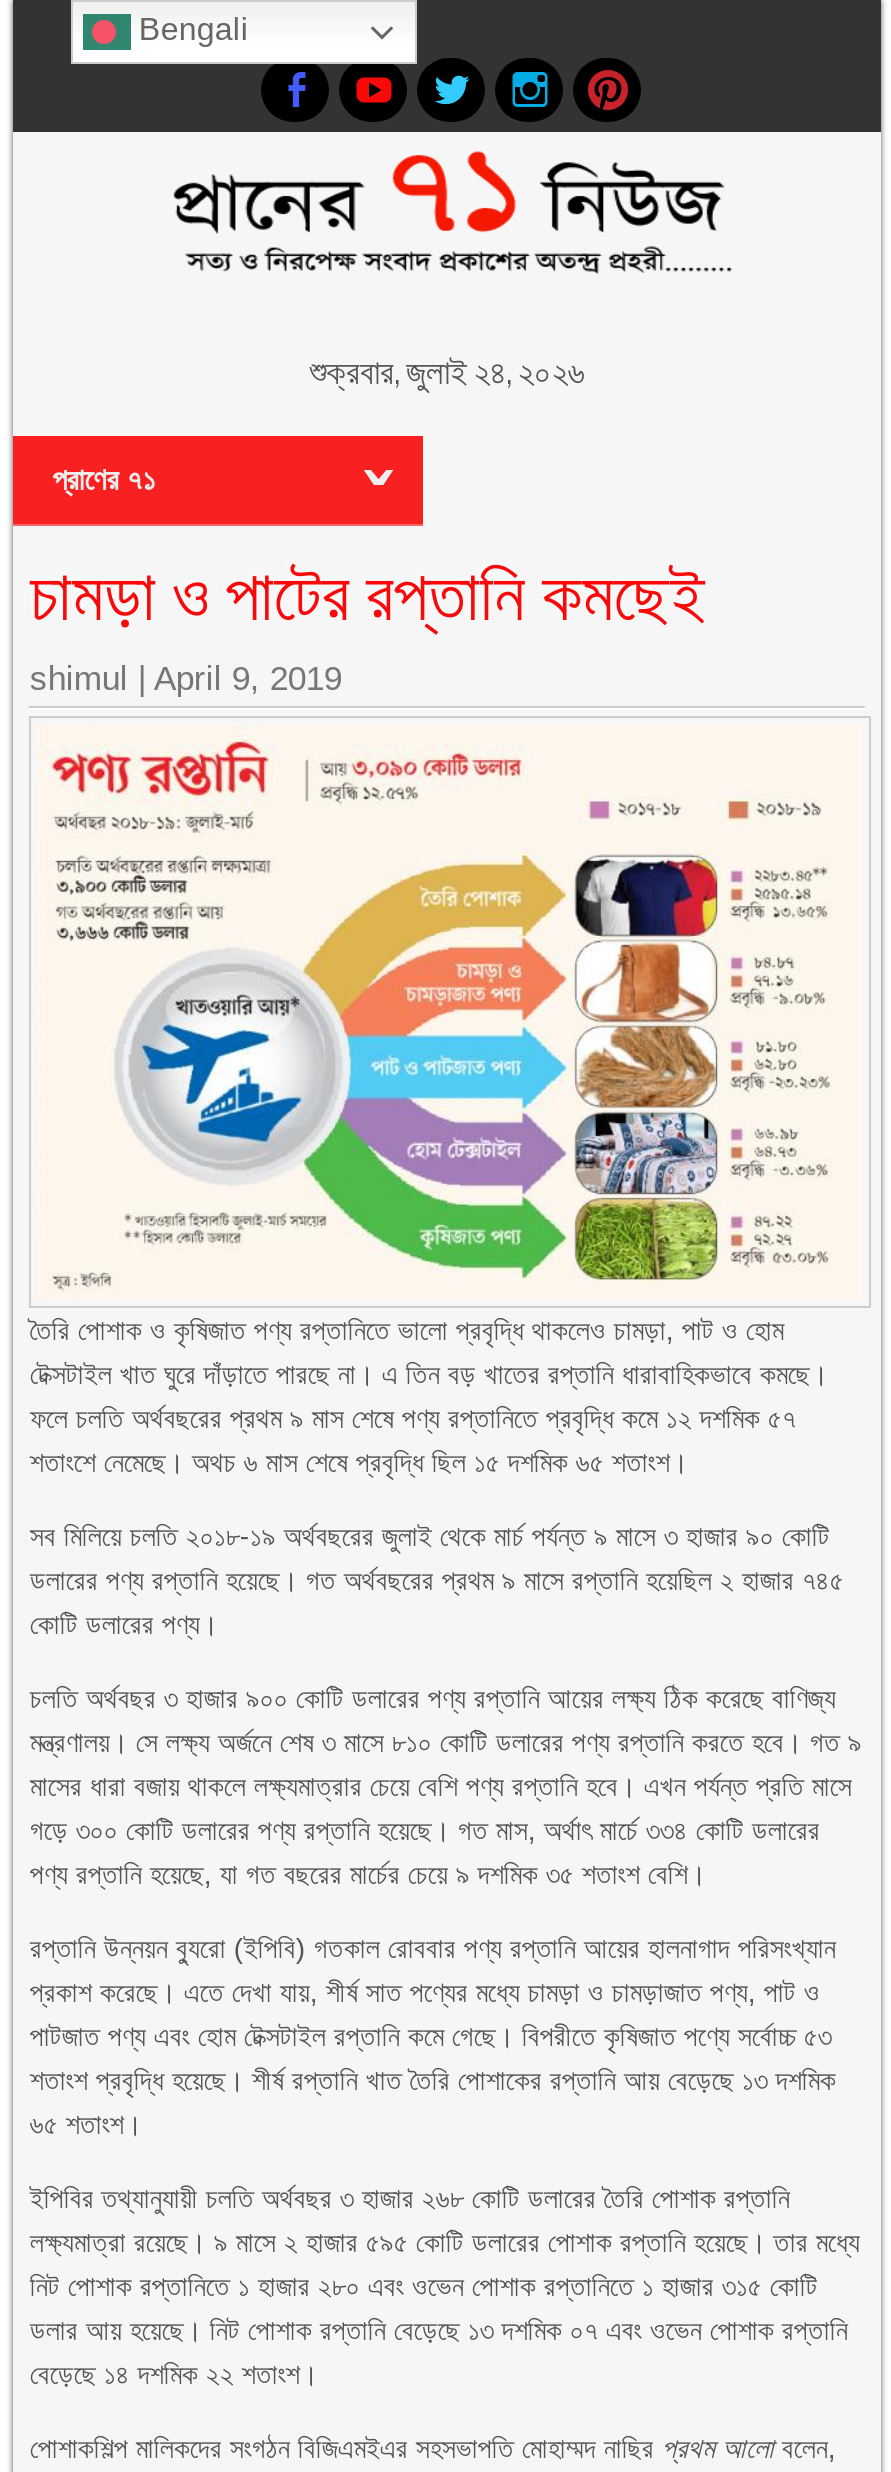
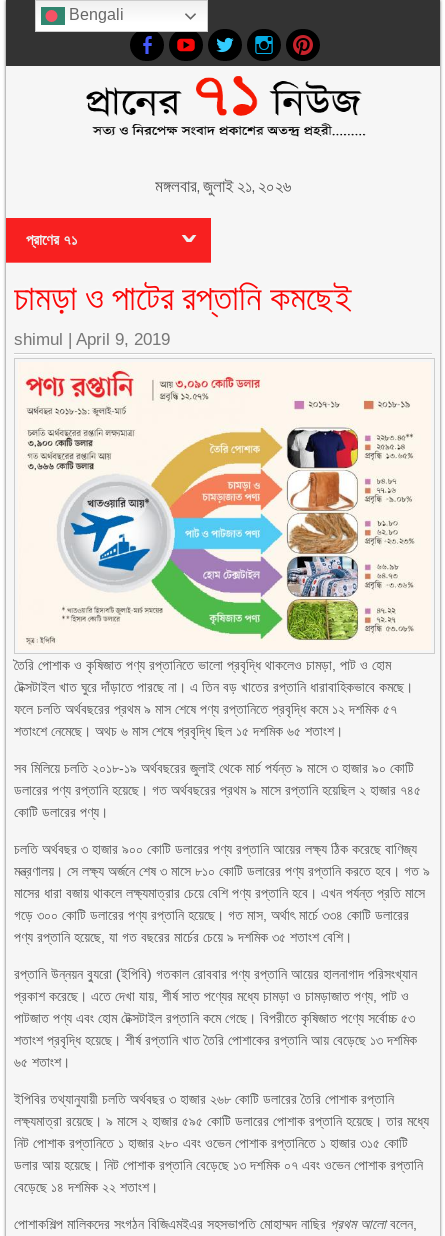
- শুক্রবার, জুলাই ২৪, ২০২৬
+ মঙ্গলবার, জুলাই ২১, ২০২৬
